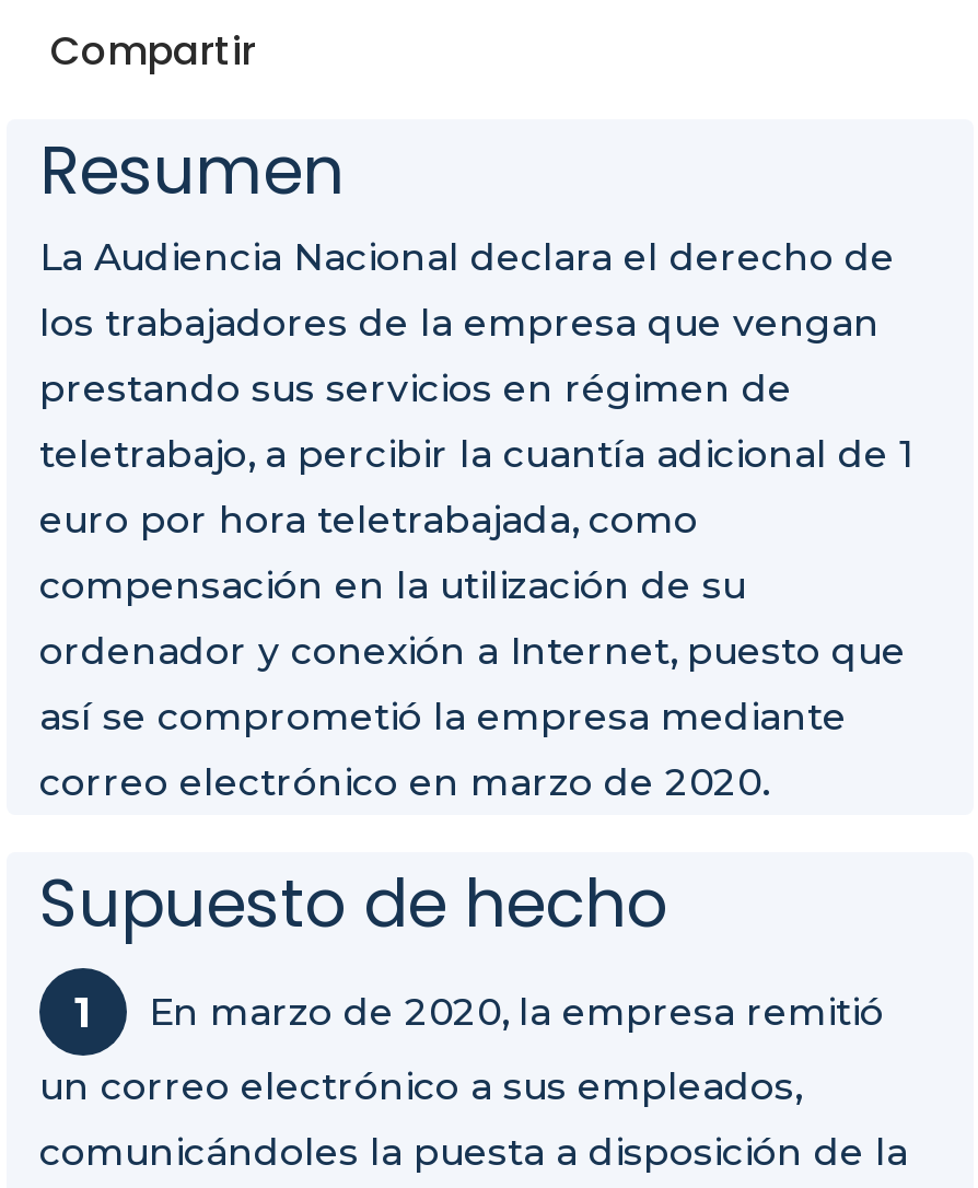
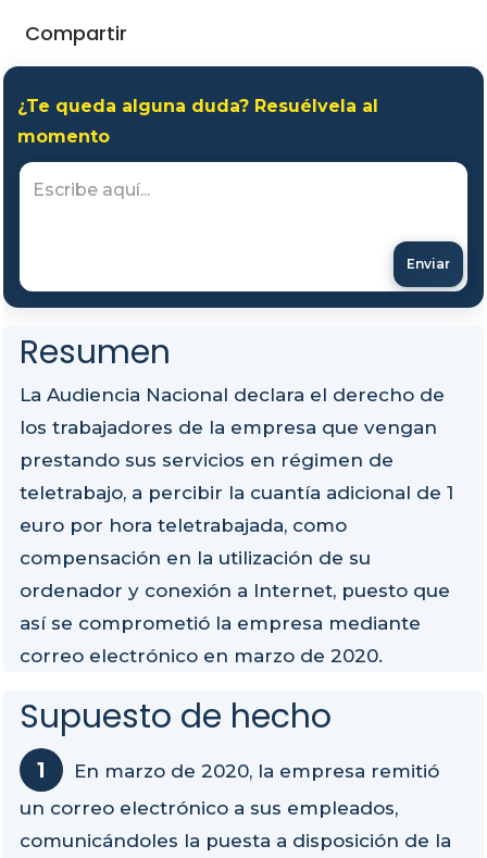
+ [image]
+ ¿Te queda alguna duda? Resuélvela al
+ momento

+ Enviar
